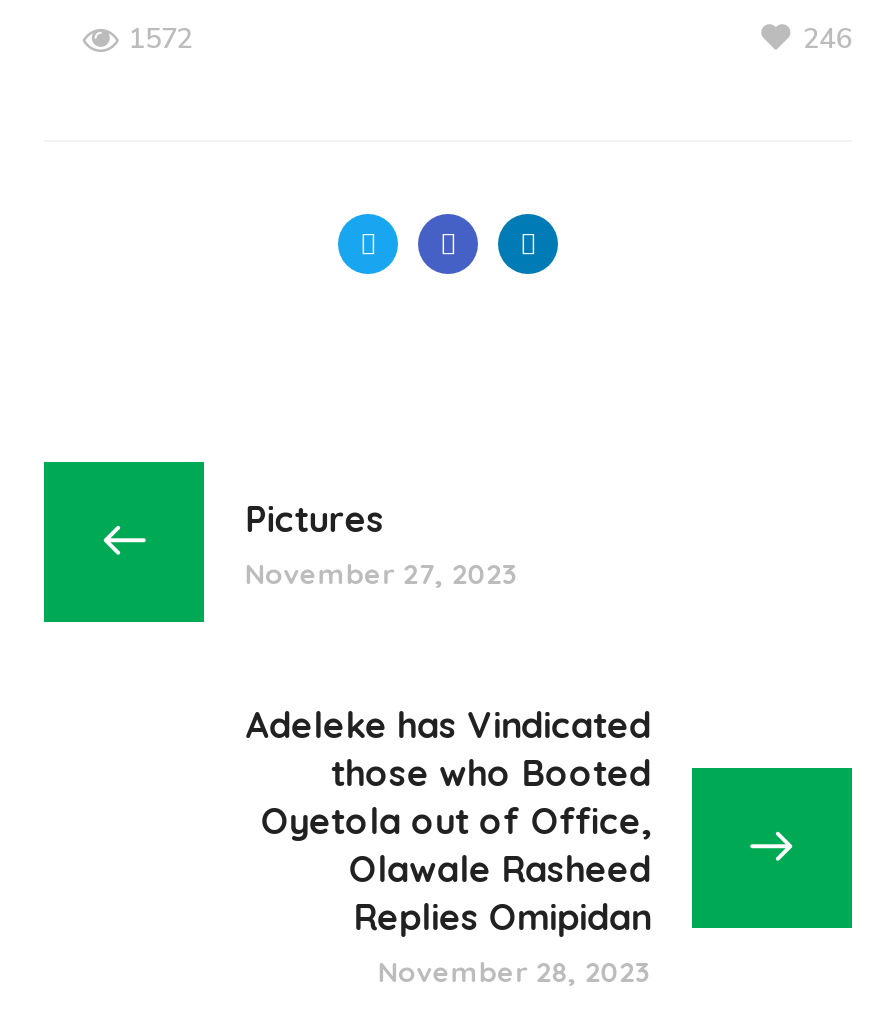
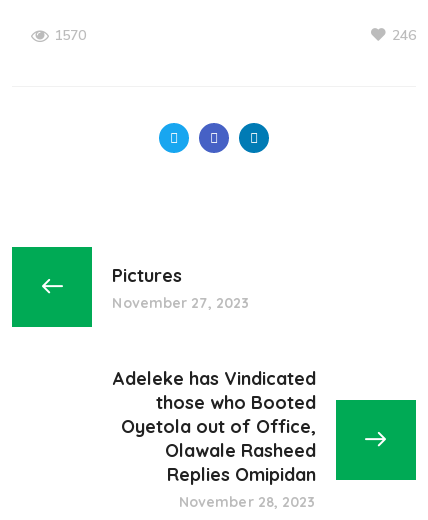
- 1572
+ 1570
